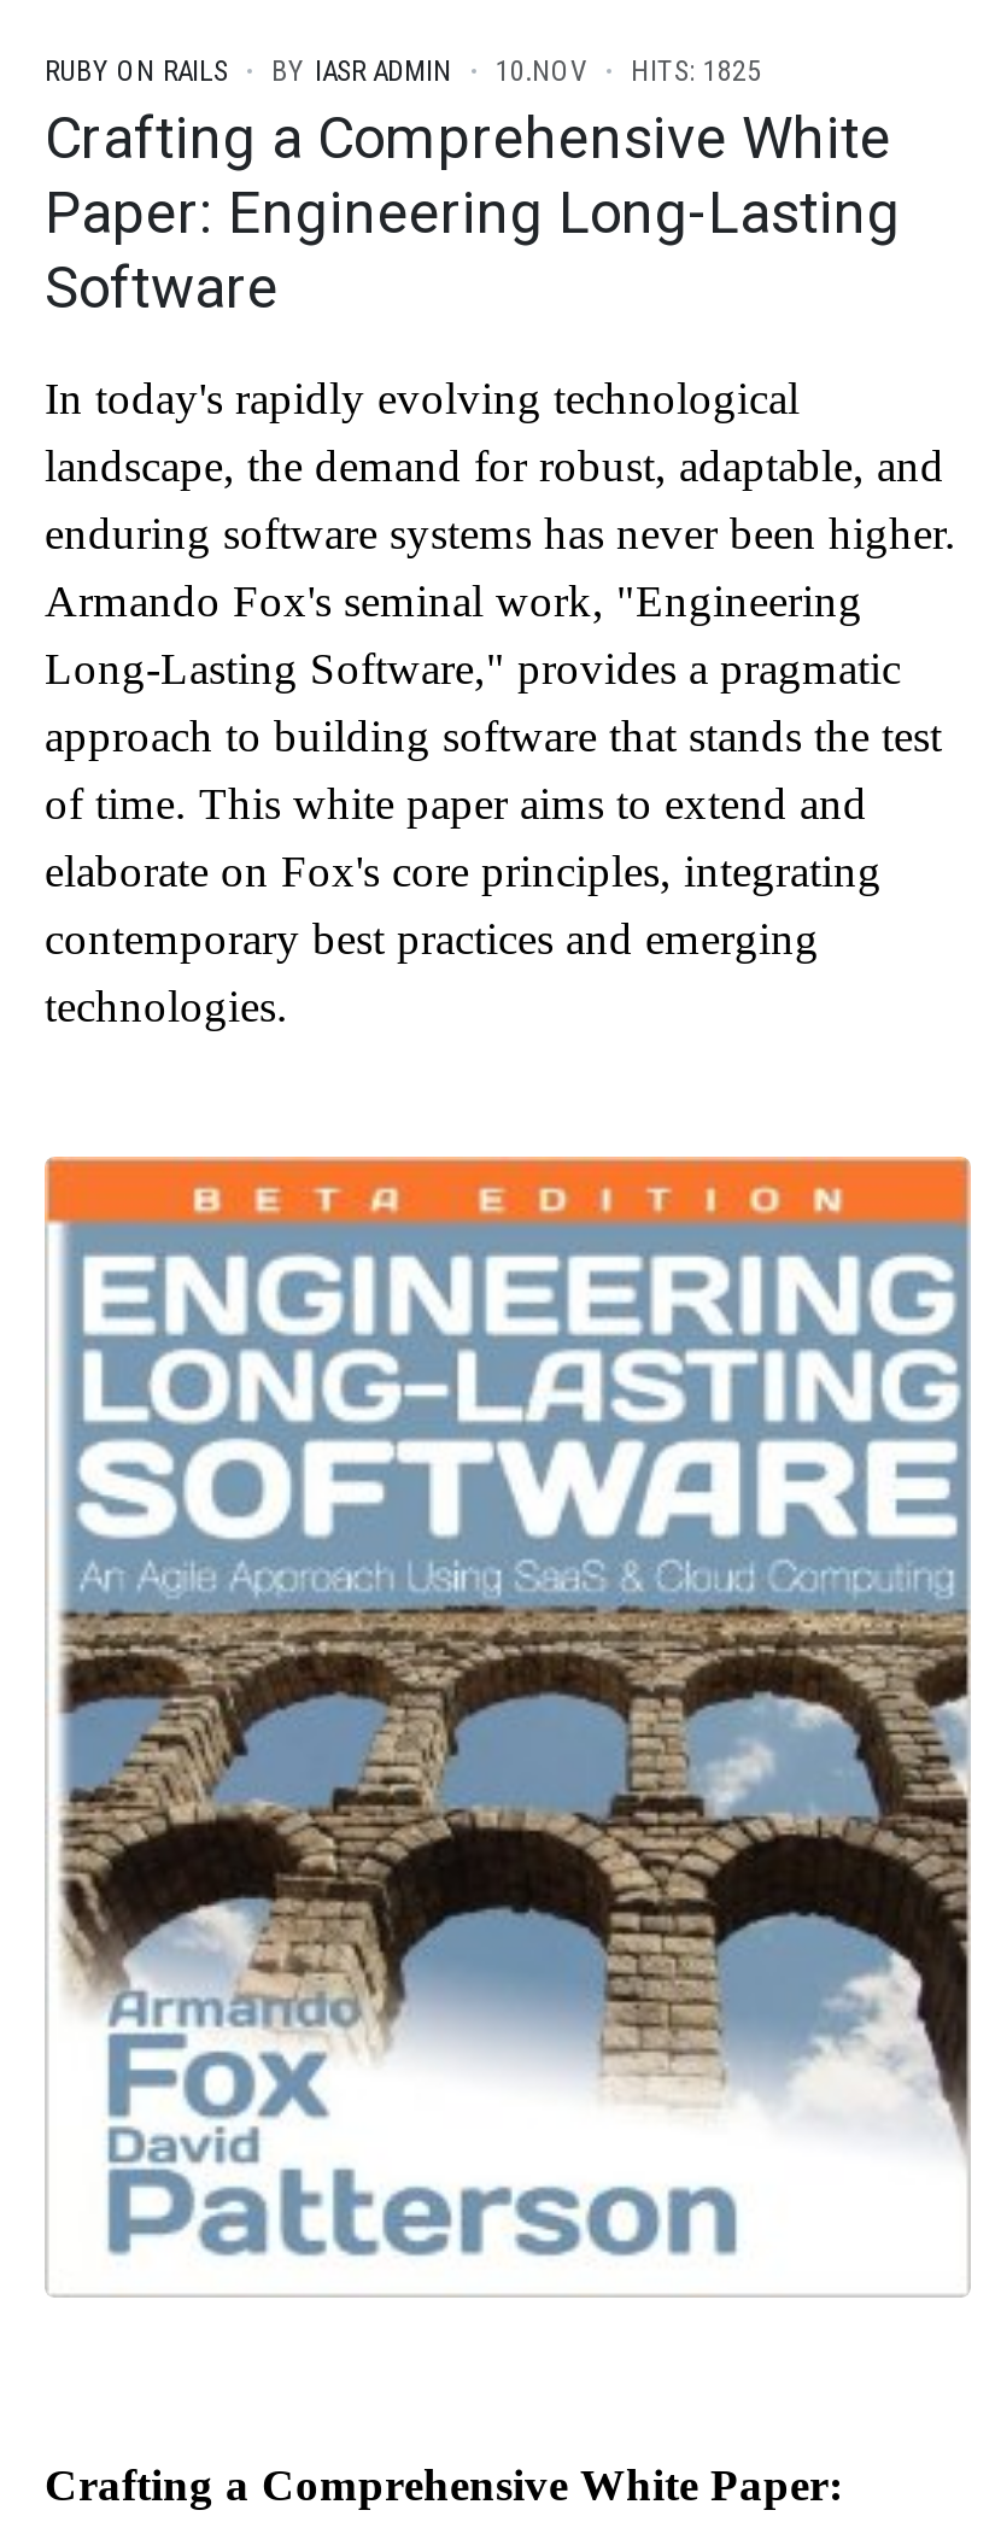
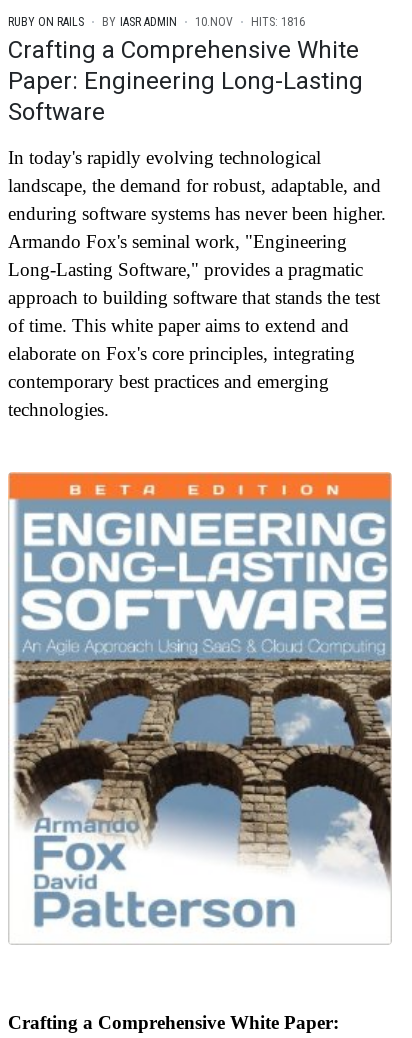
- RUBY ON RAILS BY IASR ADMIN 10.NOV HITS: 1825
+ RUBY ON RAILS BY IASR ADMIN 10.NOV HITS: 1816
